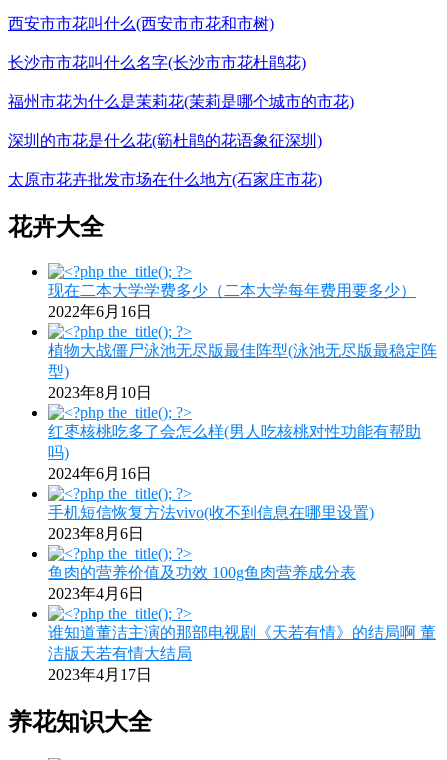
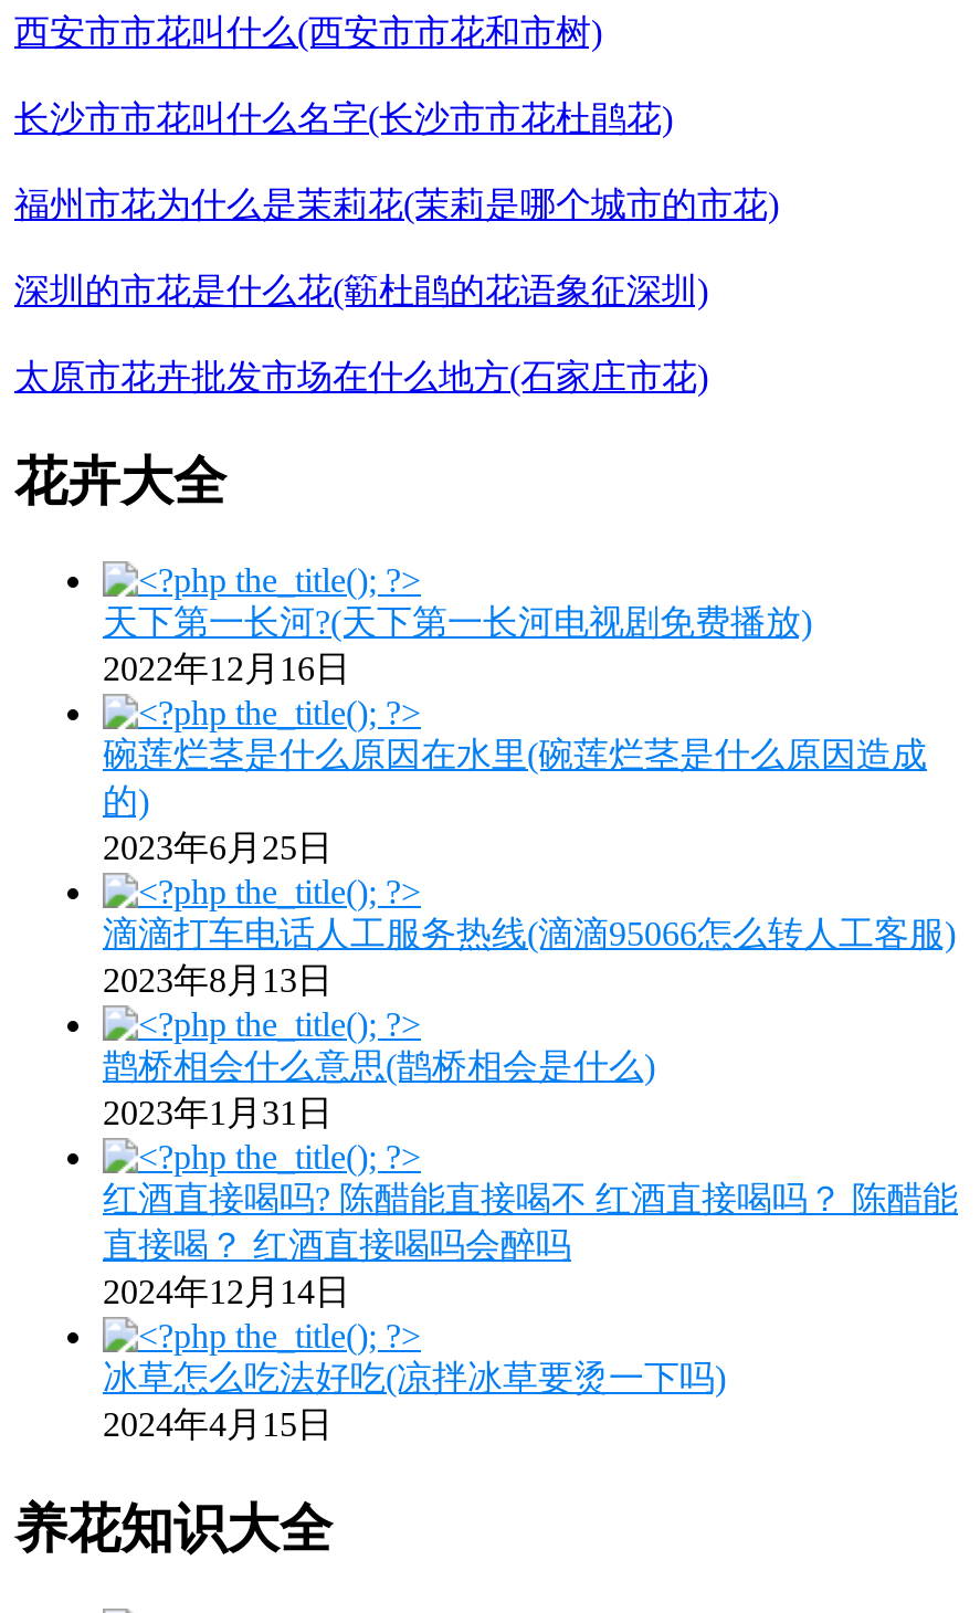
- 现在二本大学学费多少（二本大学每年费用要多少）
- 2022年6月16日
+ 天下第一长河?(天下第一长河电视剧免费播放)
+ 2022年12月16日

- 植物大战僵尸泳池无尽版最佳阵型(泳池无尽版最稳定阵
- 型)
- 2023年8月10日
+ 碗莲烂茎是什么原因在水里(碗莲烂茎是什么原因造成
+ 的)
+ 2023年6月25日

- 红枣核桃吃多了会怎么样(男人吃核桃对性功能有帮助
- 吗)
- 2024年6月16日
+ 滴滴打车电话人工服务热线(滴滴95066怎么转人工客服)
+ 2023年8月13日

- 手机短信恢复方法vivo(收不到信息在哪里设置)
- 2023年8月6日
+ 鹊桥相会什么意思(鹊桥相会是什么)
+ 2023年1月31日

- 鱼肉的营养价值及功效 100g鱼肉营养成分表
- 2023年4月6日
+ 红酒直接喝吗? 陈醋能直接喝不 红酒直接喝吗？ 陈醋能
+ 直接喝？ 红酒直接喝吗会醉吗
+ 2024年12月14日

- 谁知道董洁主演的那部电视剧《天若有情》的结局啊 董
- 洁版天若有情大结局
- 2023年4月17日
+ 冰草怎么吃法好吃(凉拌冰草要烫一下吗)
+ 2024年4月15日
